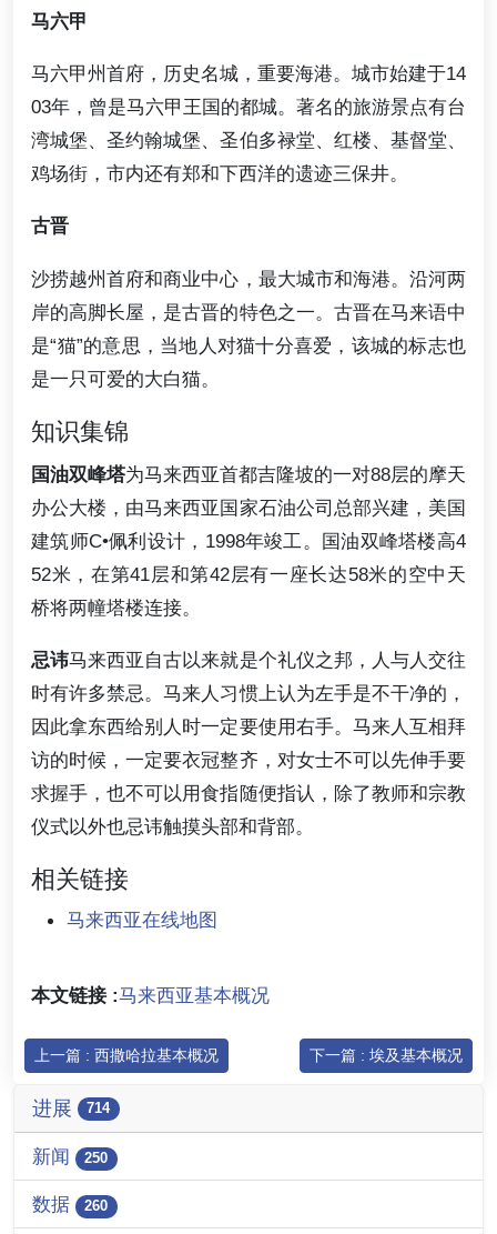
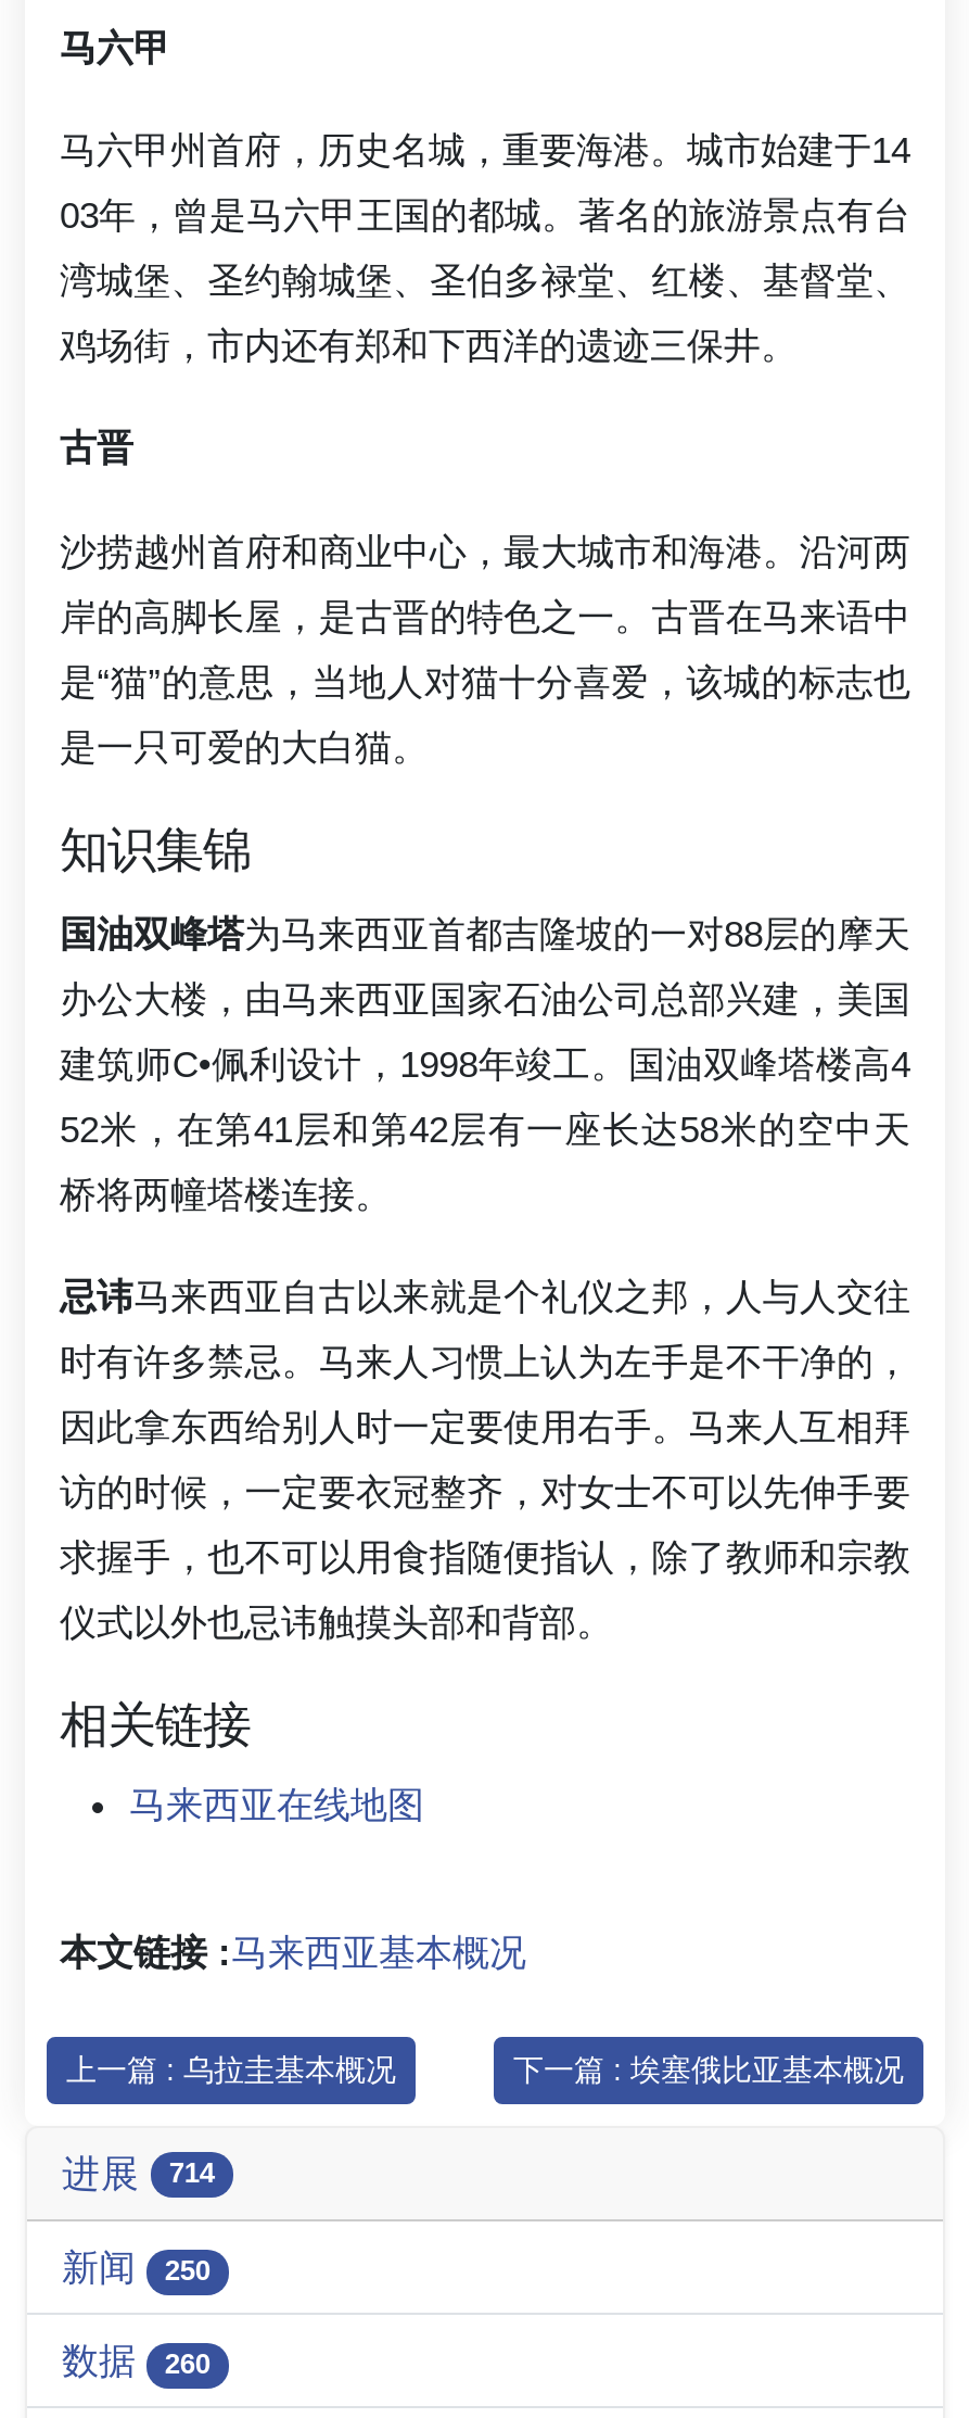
- 上一篇 : 西撒哈拉基本概况
- 下一篇 : 埃及基本概况
+ 上一篇 : 乌拉圭基本概况
+ 下一篇 : 埃塞俄比亚基本概况
